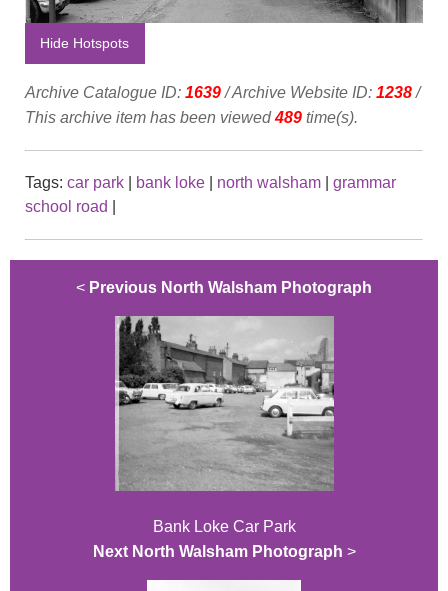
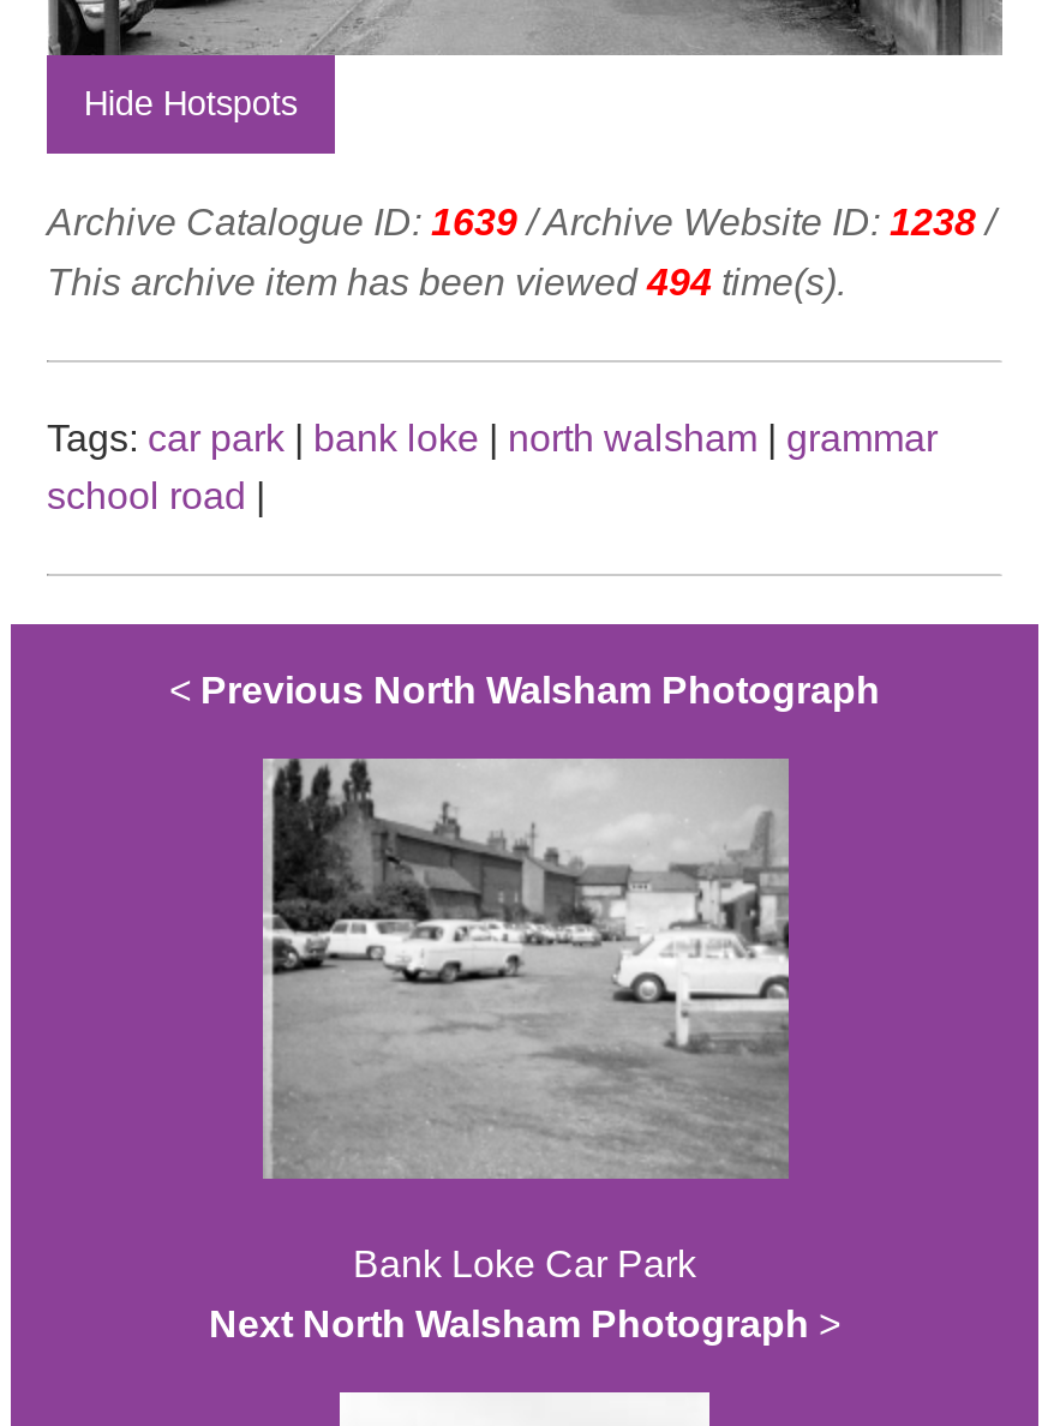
- This archive item has been viewed 489 time(s).
+ This archive item has been viewed 494 time(s).
